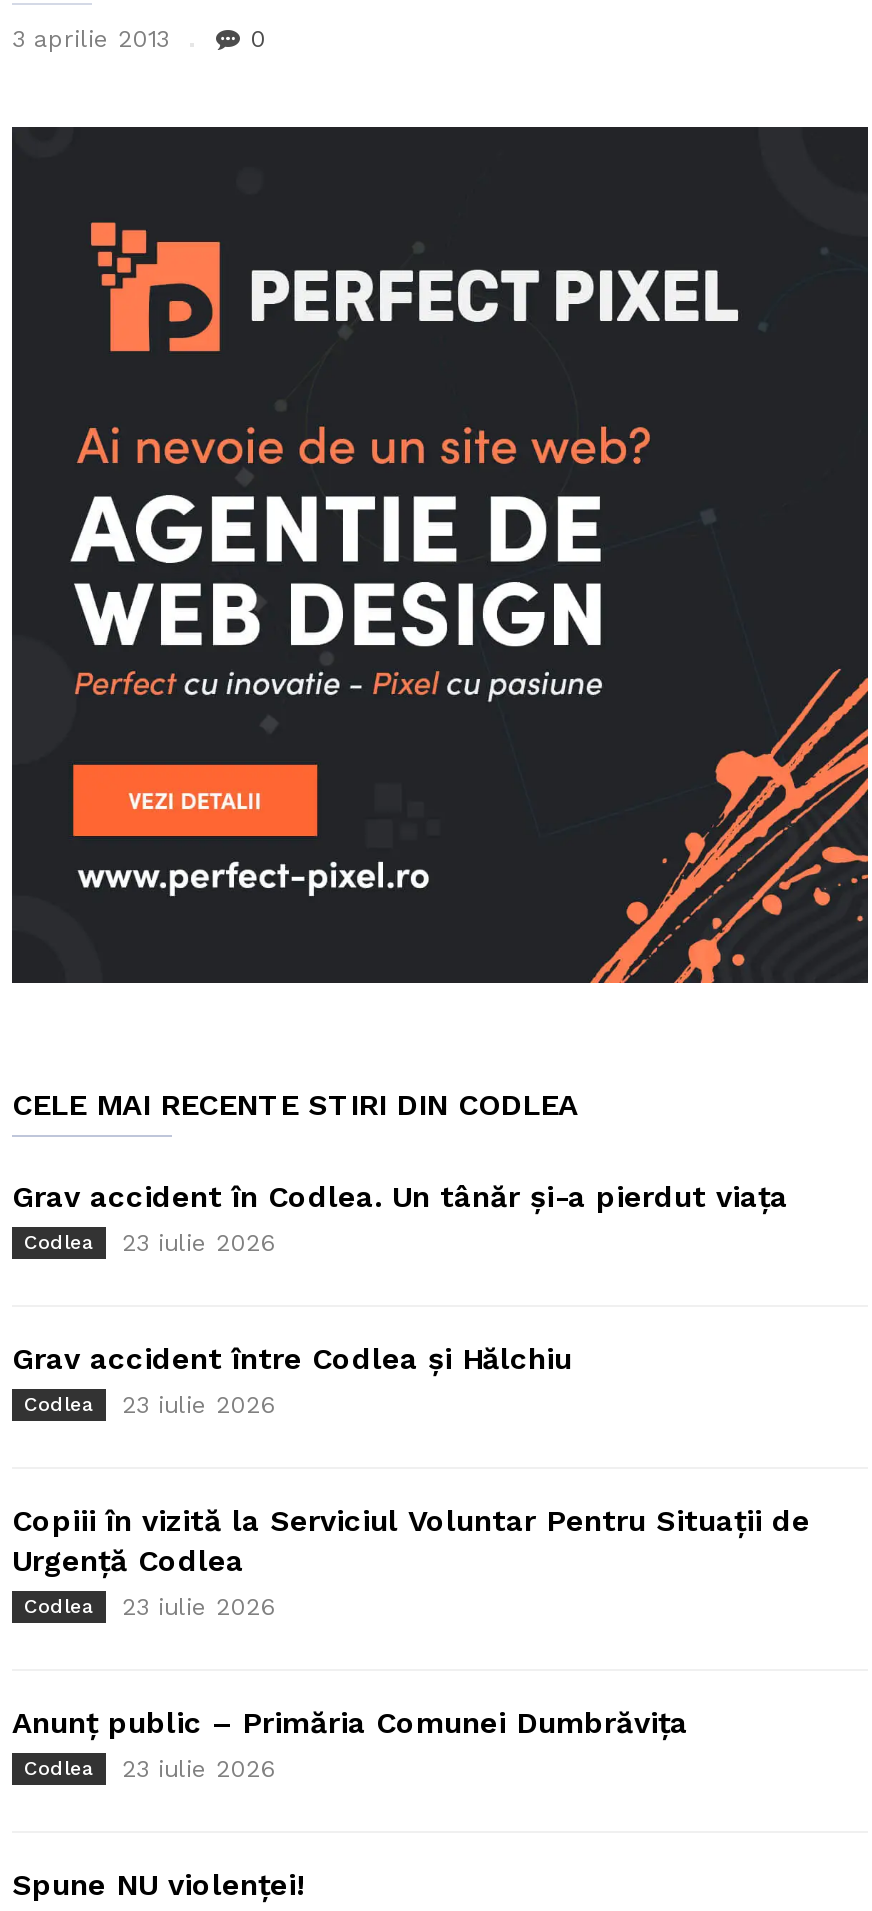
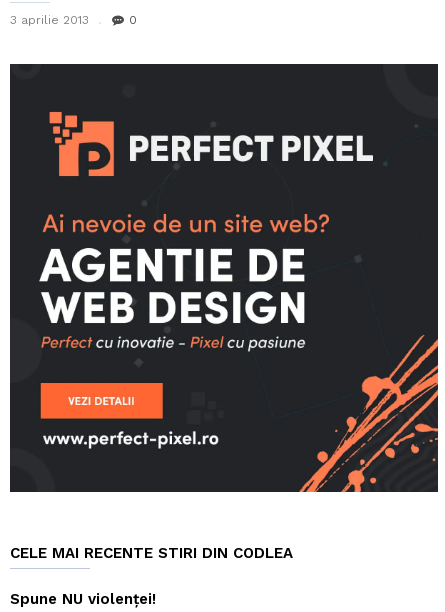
- Grav accident în Codlea. Un tânăr și-a pierdut viața
- Codlea
- 23 iulie 2026
- Grav accident între Codlea și Hălchiu
- Codlea
- 23 iulie 2026
- Copiii în vizită la Serviciul Voluntar Pentru Situații de
- Urgență Codlea
- Codlea
- 23 iulie 2026
- Anunț public – Primăria Comunei Dumbrăvița
- Codlea
- 23 iulie 2026
